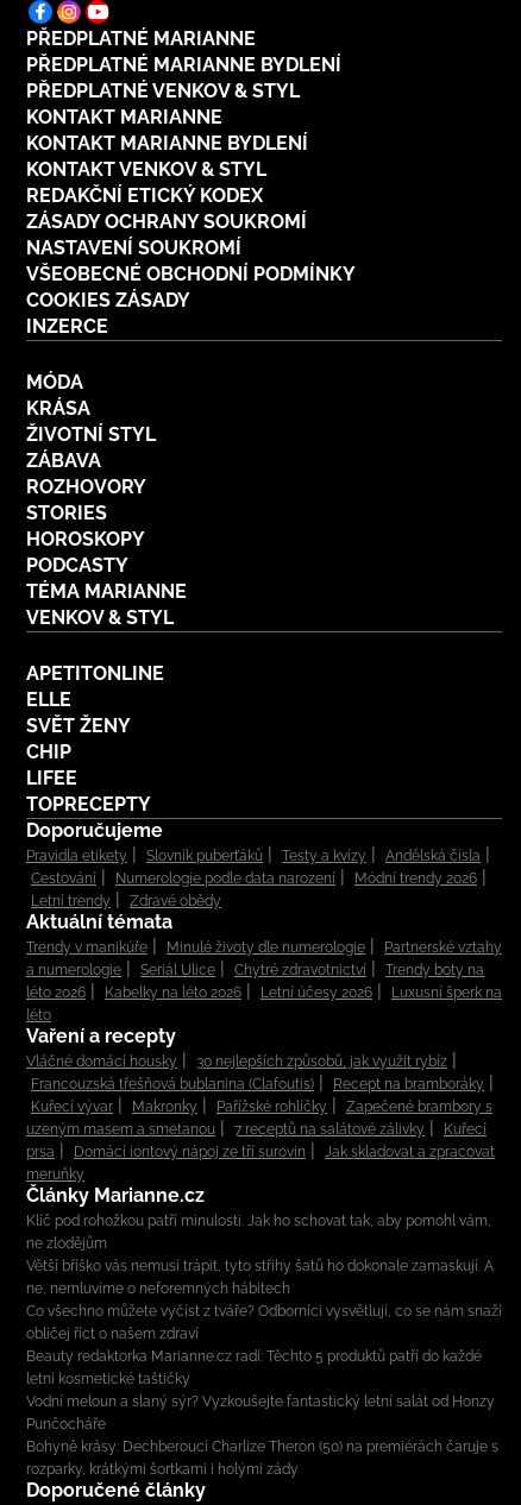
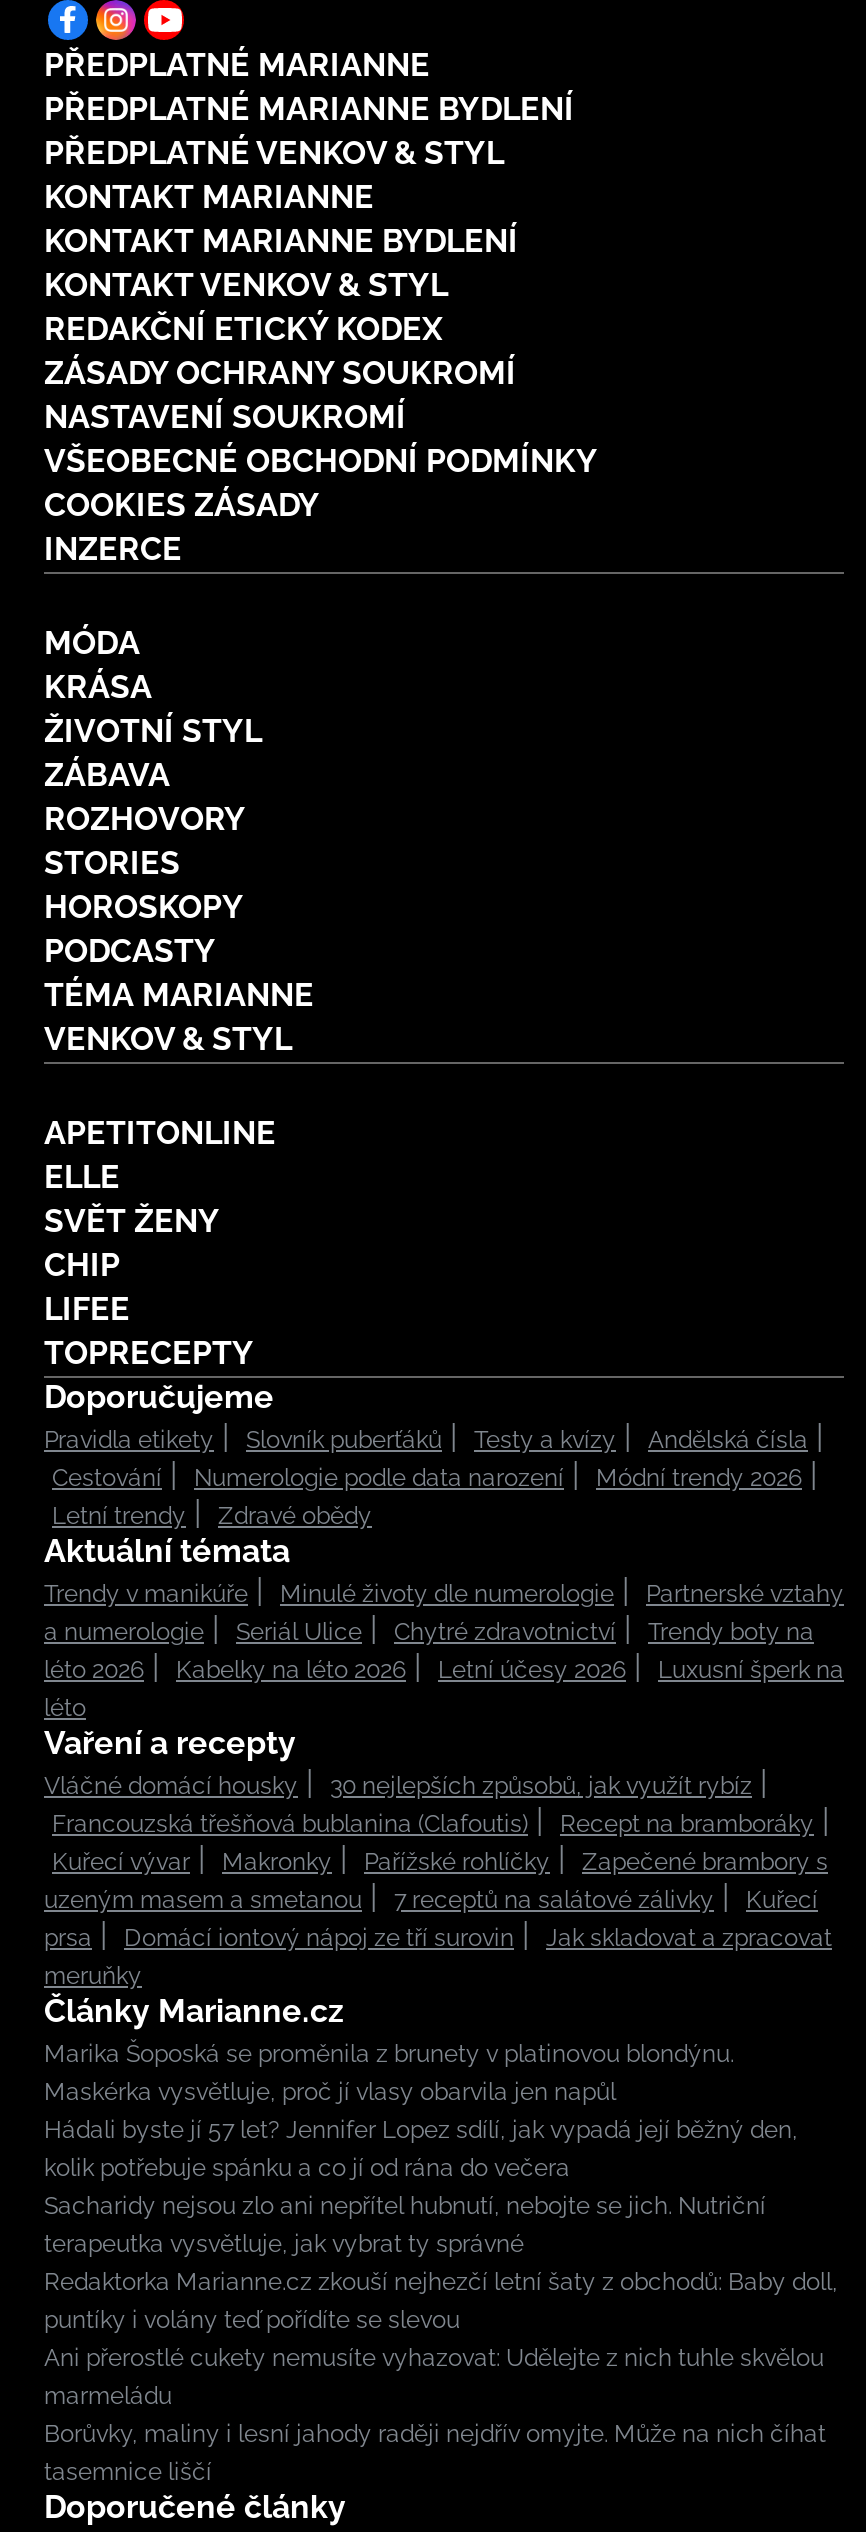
- Klíč pod rohožkou patří minulosti. Jak ho schovat tak, aby pomohl vám,
- ne zlodějům
- Větší bříško vás nemusí trápit, tyto střihy šatů ho dokonale zamaskují. A
- ne, nemluvíme o neforemných hábitech
- Co všechno můžete vyčíst z tváře? Odborníci vysvětlují, co se nám snaží
- obličej říct o našem zdraví
- Beauty redaktorka Marianne.cz radí: Těchto 5 produktů patří do každé
- letní kosmetické taštičky
- Vodní meloun a slaný sýr? Vyzkoušejte fantastický letní salát od Honzy
- Punčocháře
- Bohyně krásy: Dechberoucí Charlize Theron (50) na premiérách čaruje s
- rozparky, krátkými šortkami i holými zády
+ Marika Šoposká se proměnila z brunety v platinovou blondýnu.
+ Maskérka vysvětluje, proč jí vlasy obarvila jen napůl
+ Hádali byste jí 57 let? Jennifer Lopez sdílí, jak vypadá její běžný den,
+ kolik potřebuje spánku a co jí od rána do večera
+ Sacharidy nejsou zlo ani nepřítel hubnutí, nebojte se jich. Nutriční
+ terapeutka vysvětluje, jak vybrat ty správné
+ Redaktorka Marianne.cz zkouší nejhezčí letní šaty z obchodů: Baby doll,
+ puntíky i volány teď pořídíte se slevou
+ Ani přerostlé cukety nemusíte vyhazovat: Udělejte z nich tuhle skvělou
+ marmeládu
+ Borůvky, maliny i lesní jahody raději nejdřív omyjte. Může na nich číhat
+ tasemnice liščí
